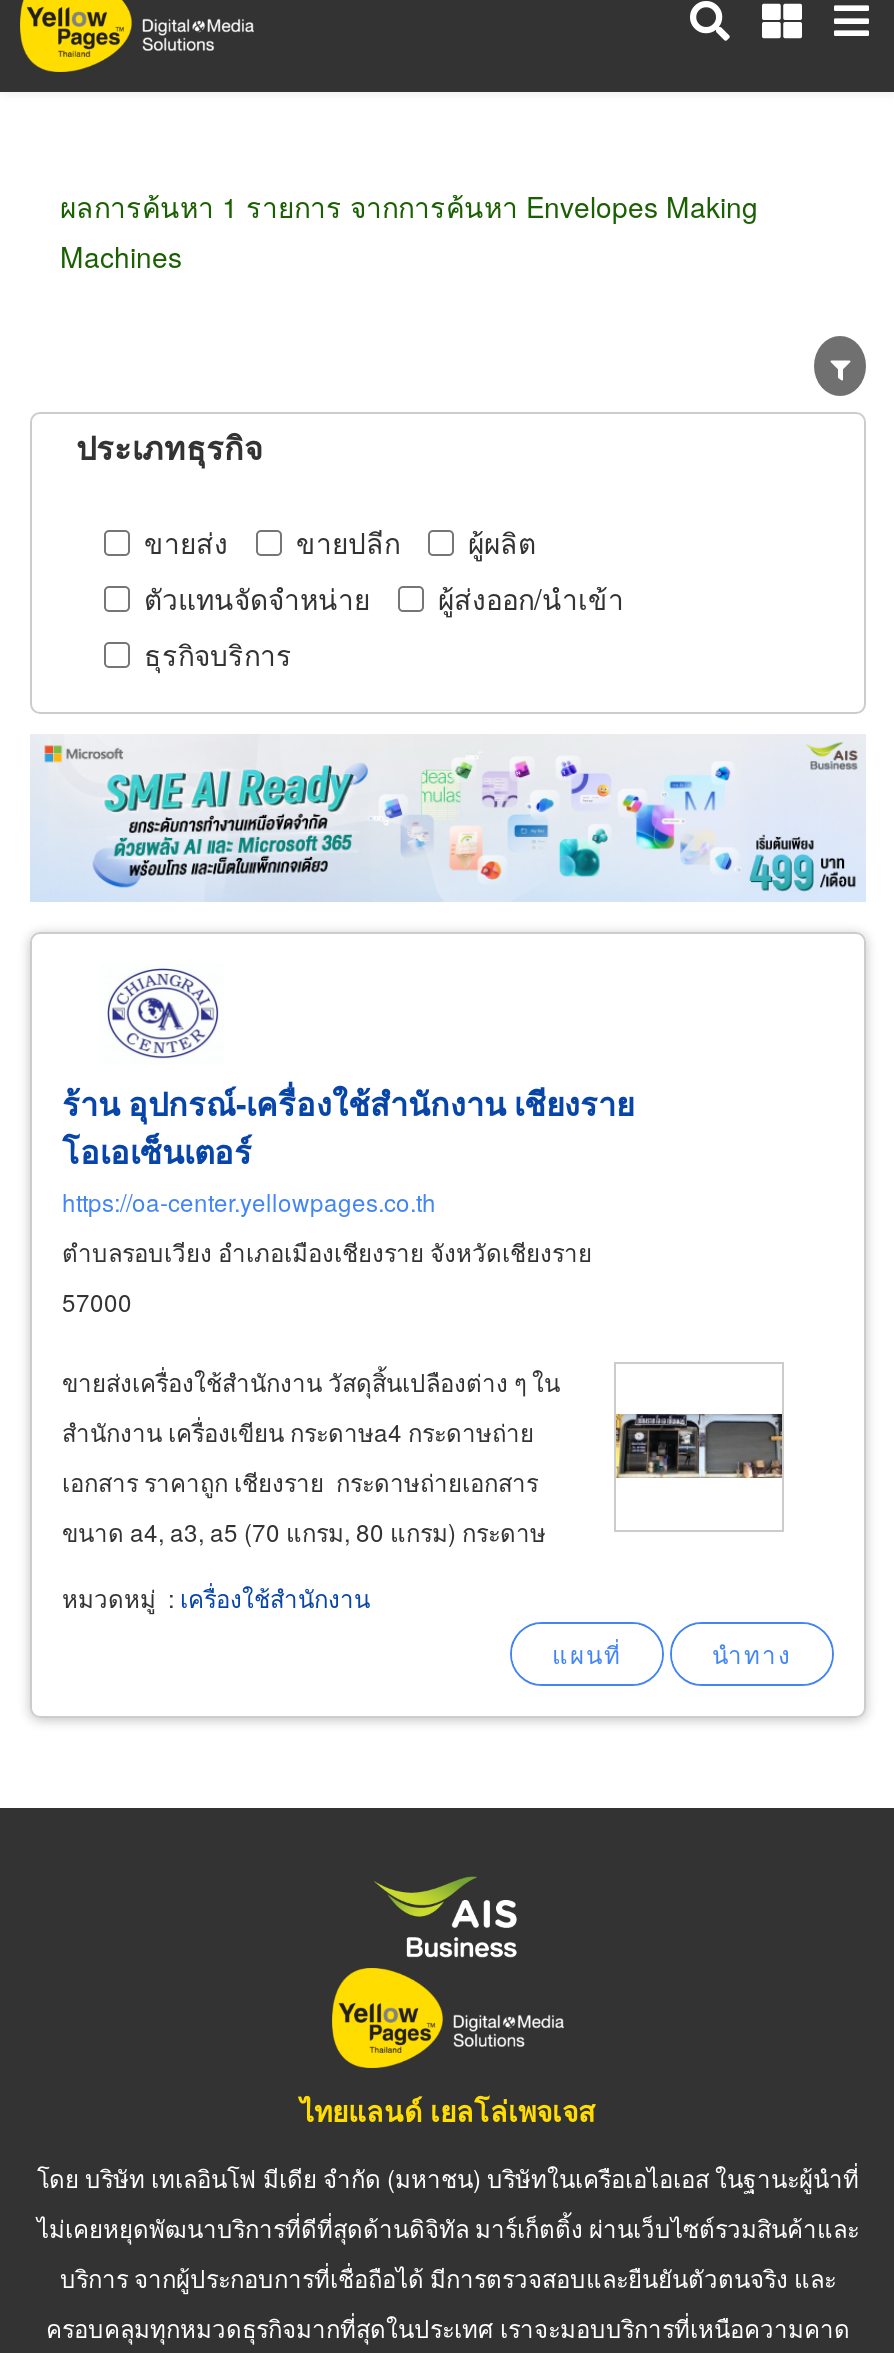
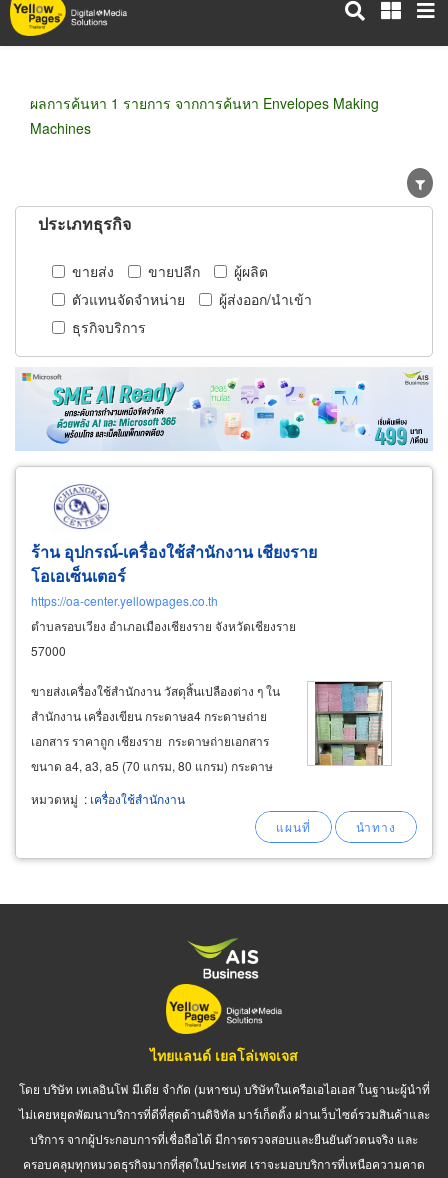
- [image]
+ [image]
